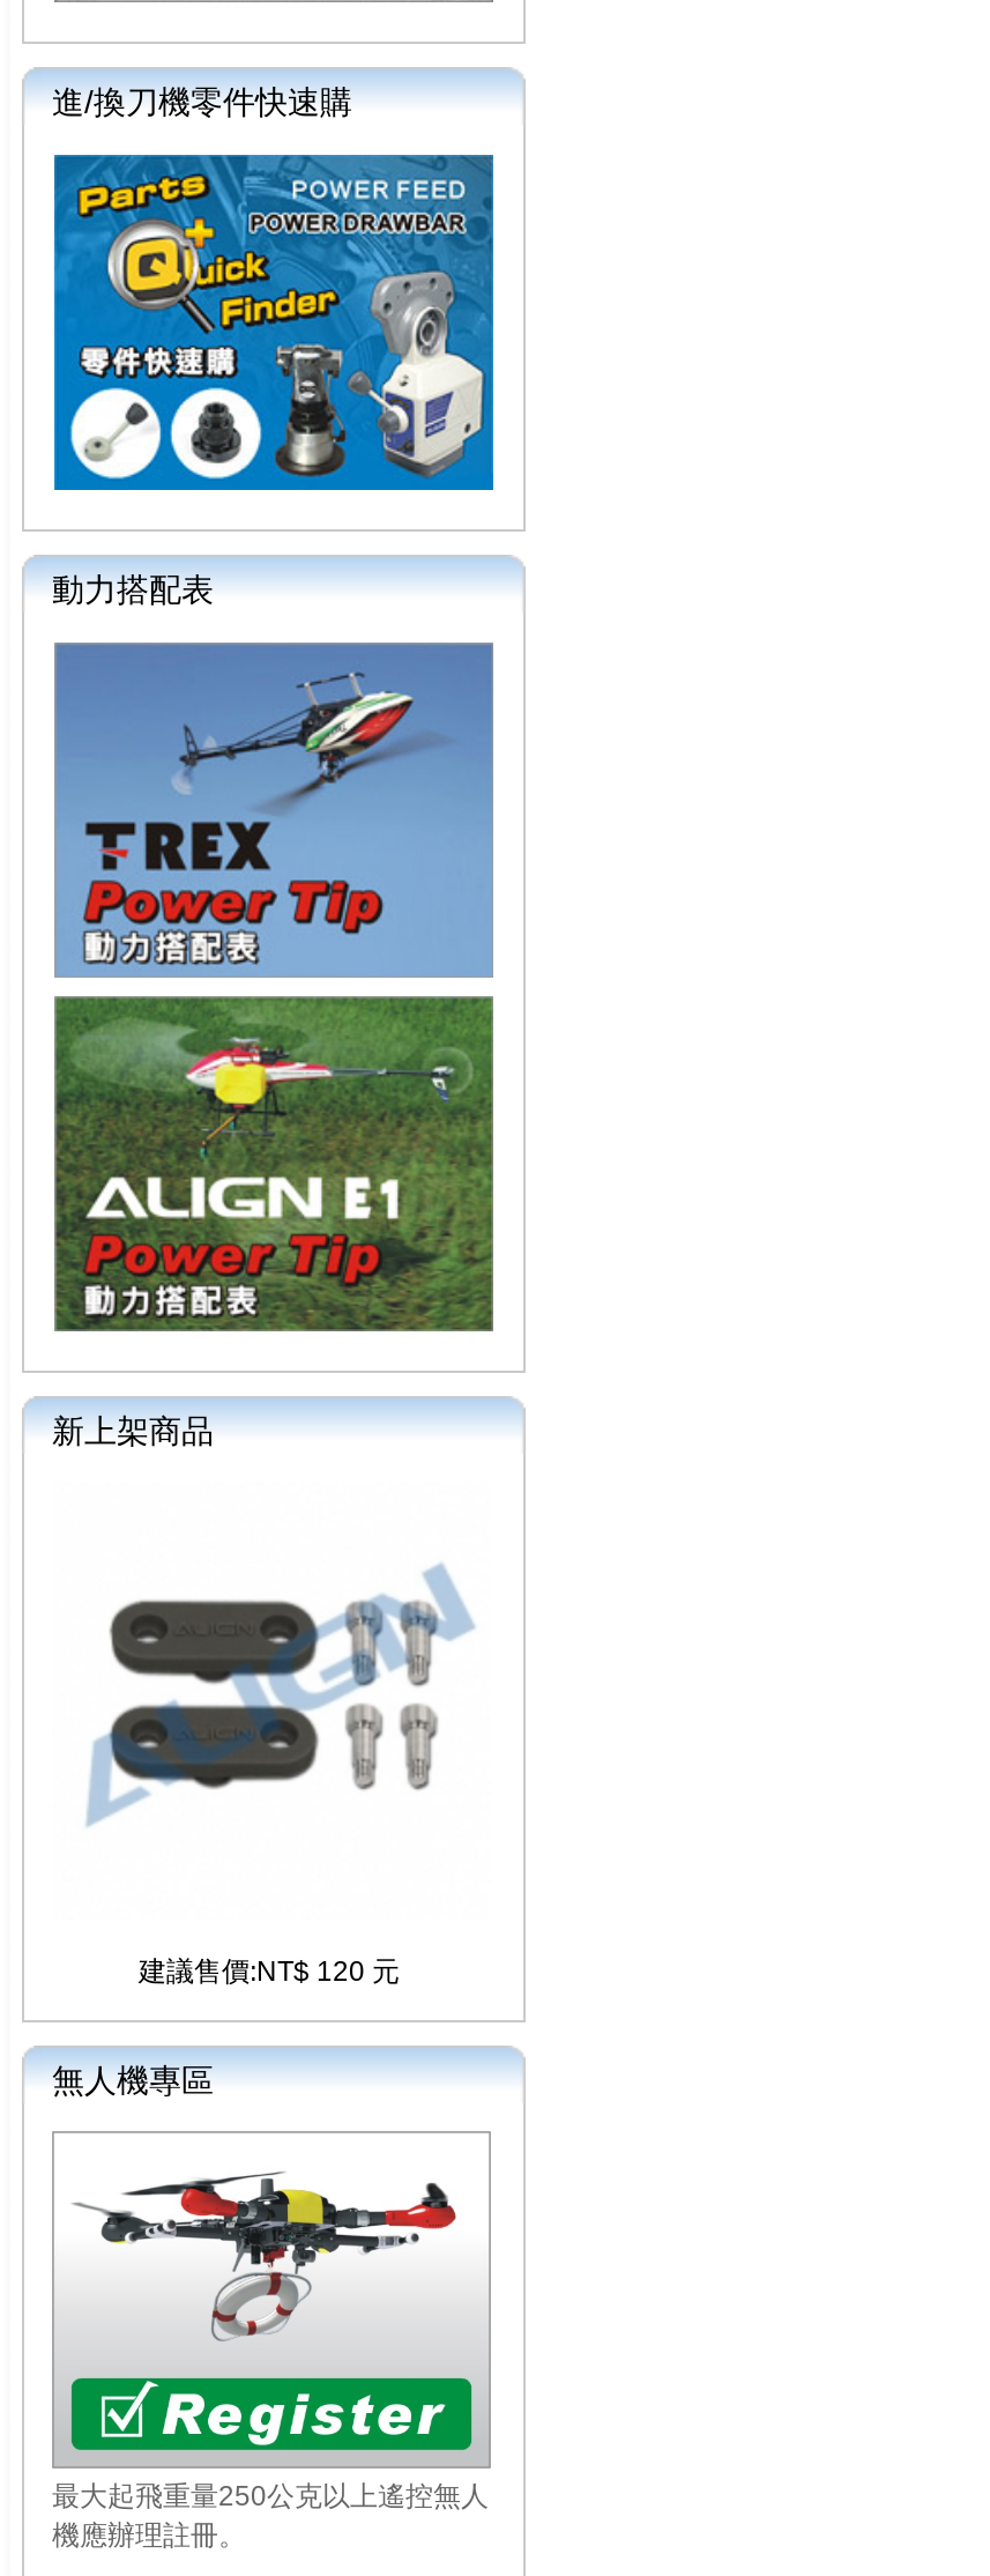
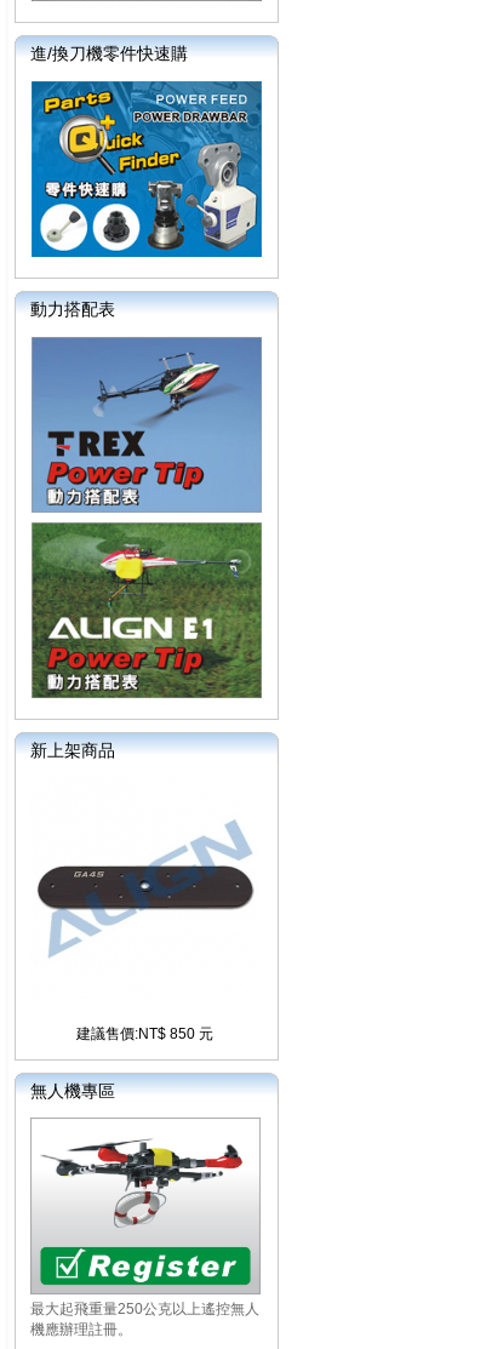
- [image]
+ [image]

- 建議售價:NT$ 120 元
+ 建議售價:NT$ 850 元
